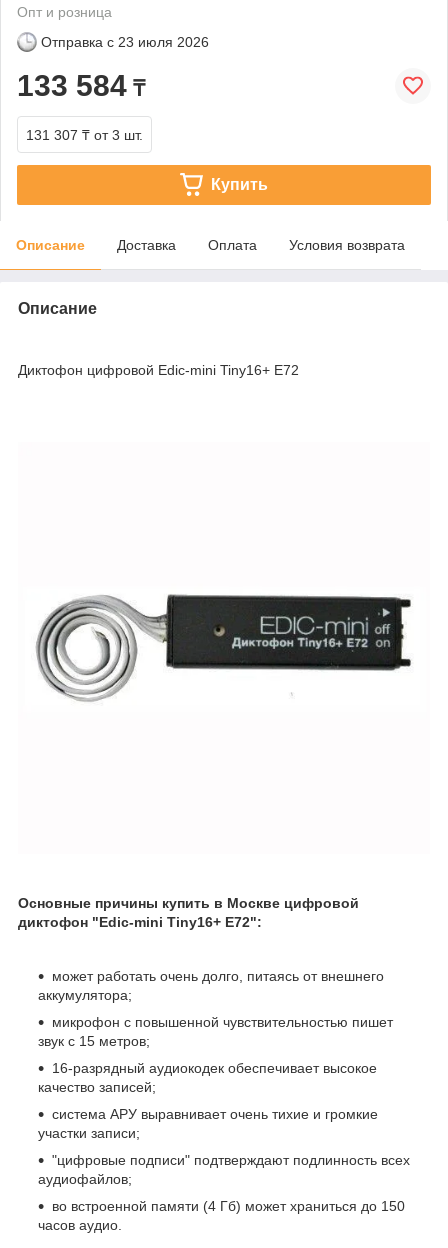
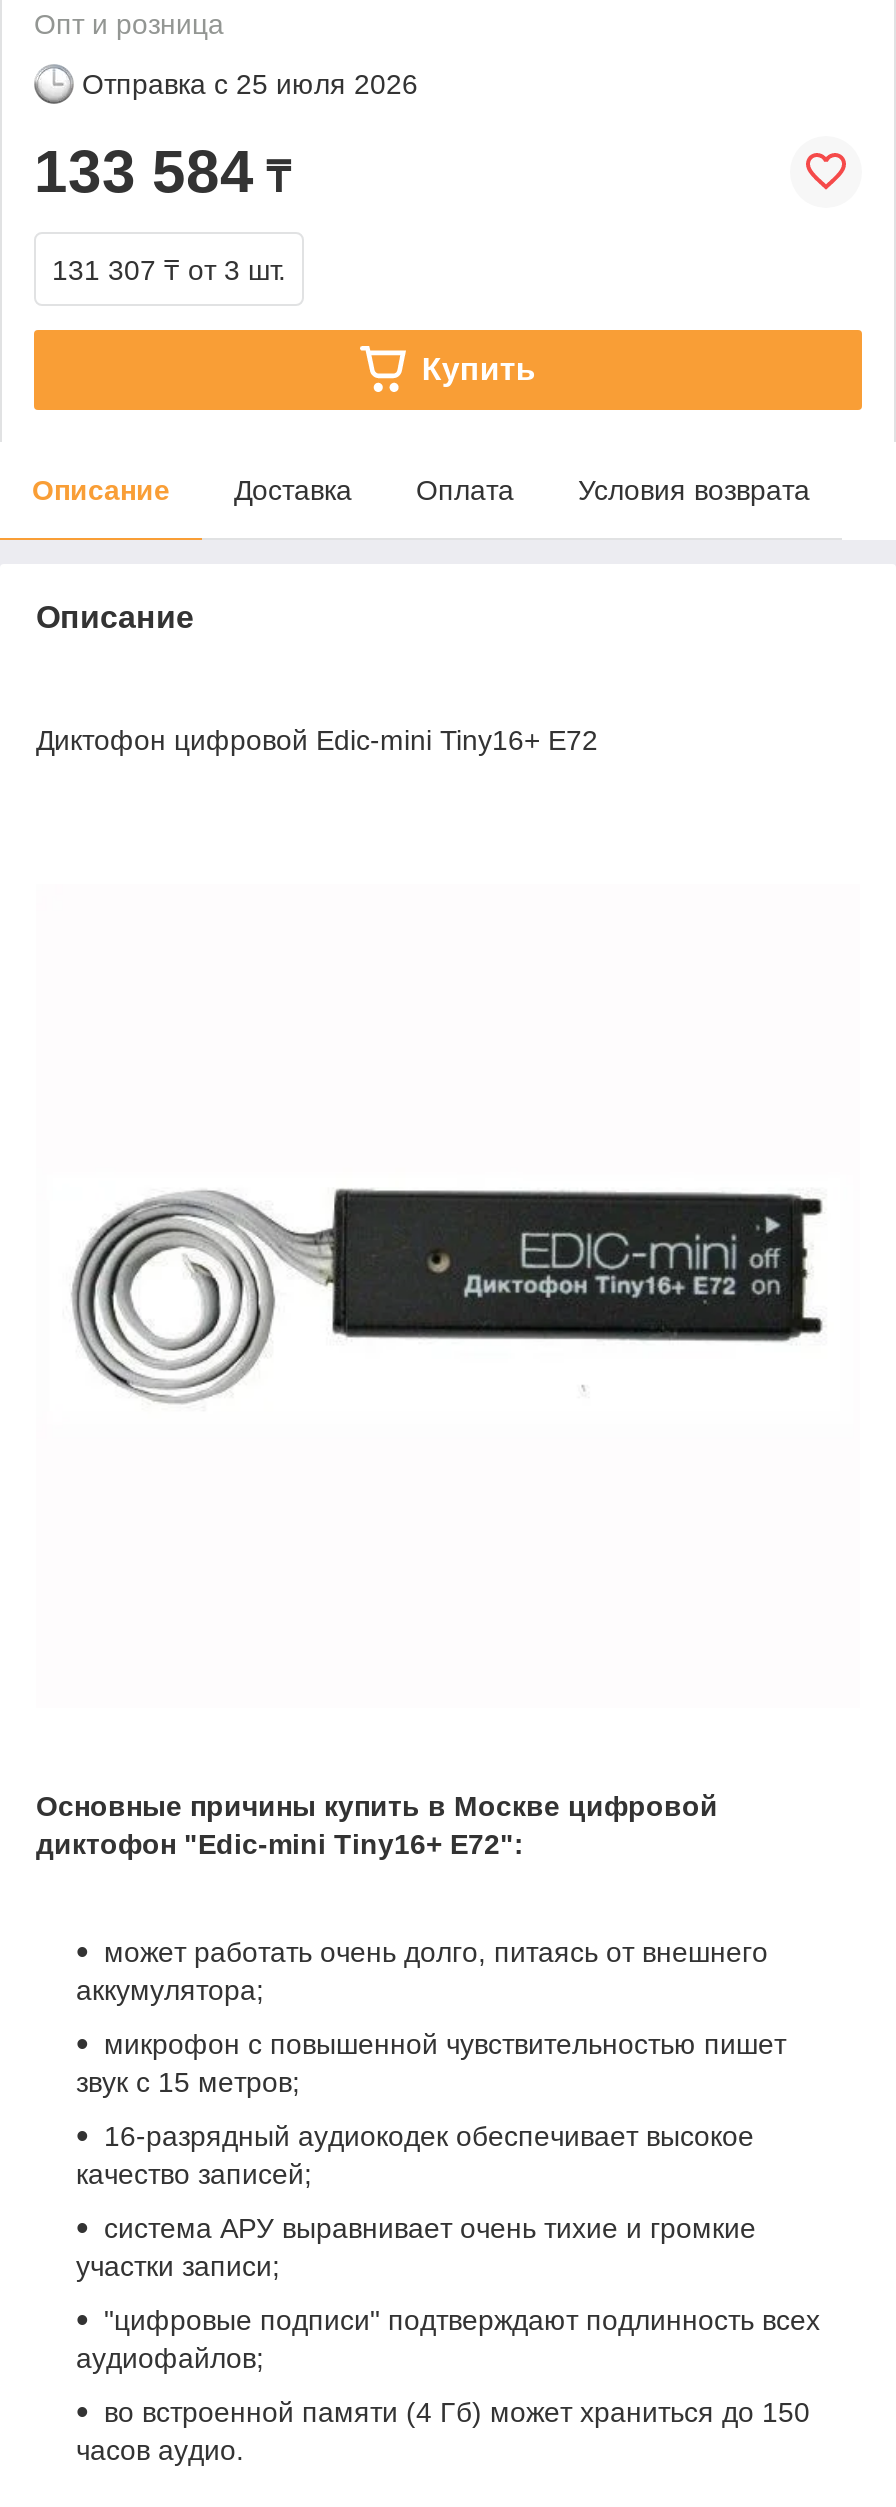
- Отправка с 23 июля 2026
+ Отправка с 25 июля 2026
